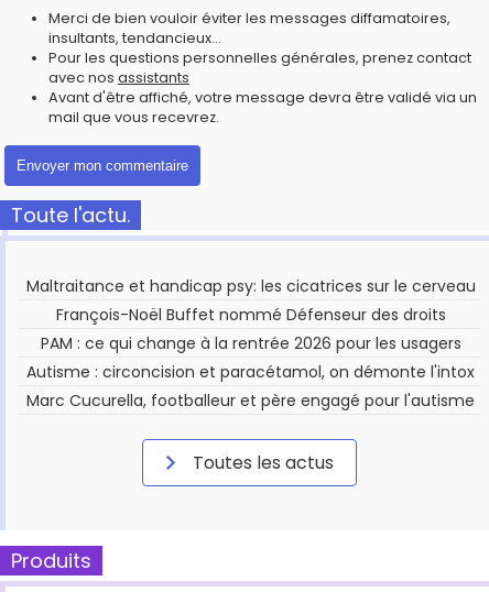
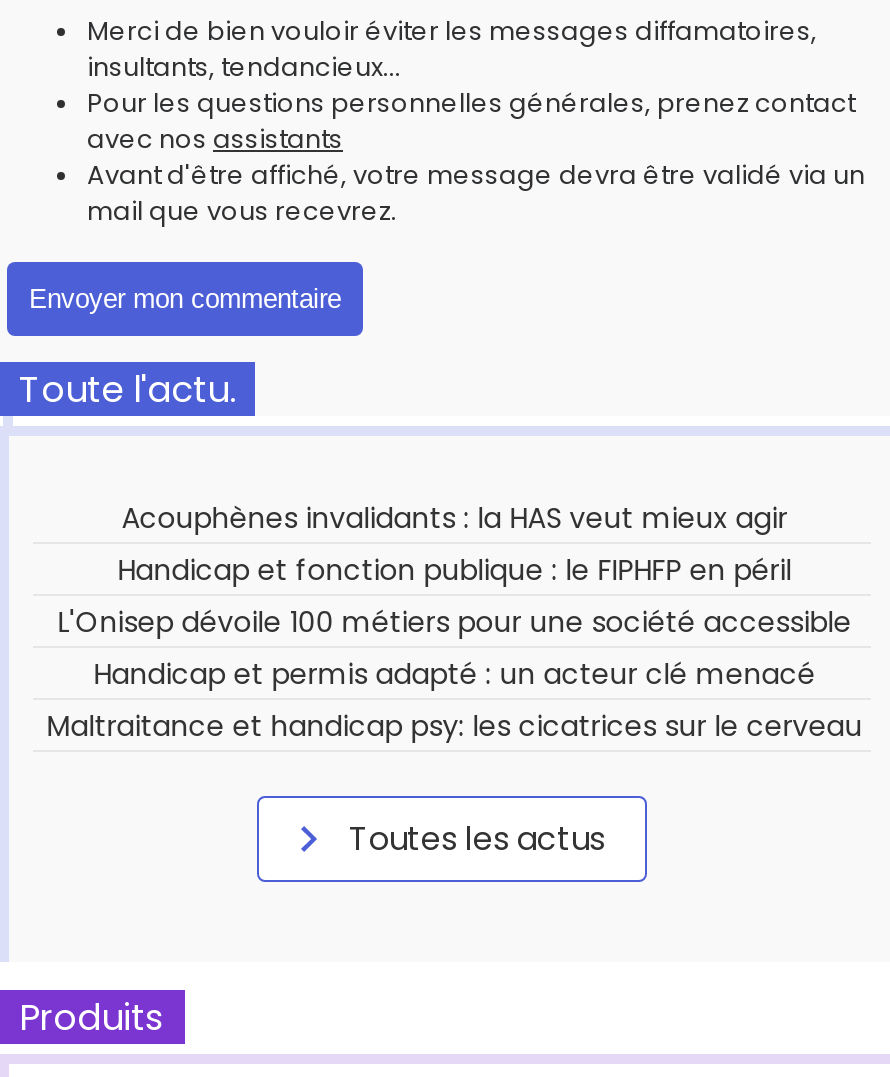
+ Acouphènes invalidants : la HAS veut mieux agir
+ Handicap et fonction publique : le FIPHFP en péril
+ L'Onisep dévoile 100 métiers pour une société accessible
+ Handicap et permis adapté : un acteur clé menacé

moved down: Maltraitance et handicap psy: les cicatrices sur le cerveau

- François-Noël Buffet nommé Défenseur des droits
- PAM : ce qui change à la rentrée 2026 pour les usagers
- Autisme : circoncision et paracétamol, on démonte l'intox
- Marc Cucurella, footballeur et père engagé pour l'autisme
